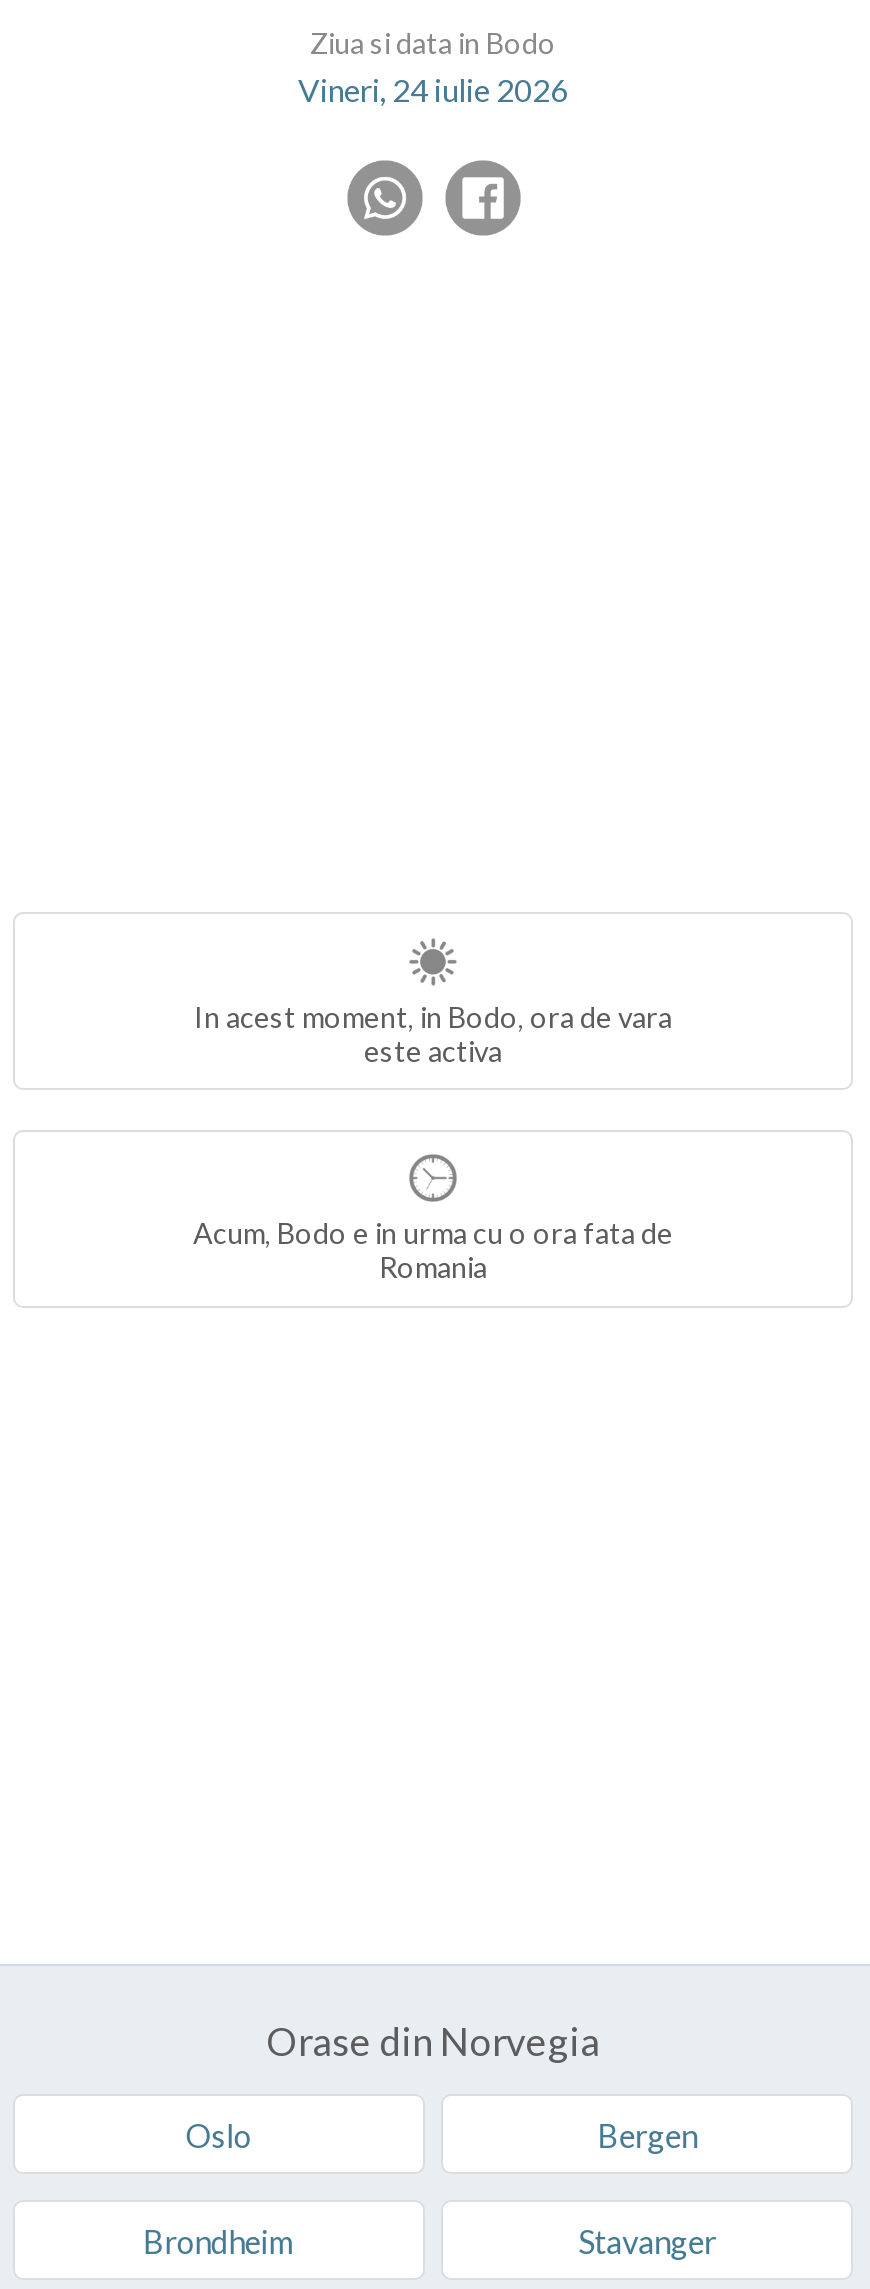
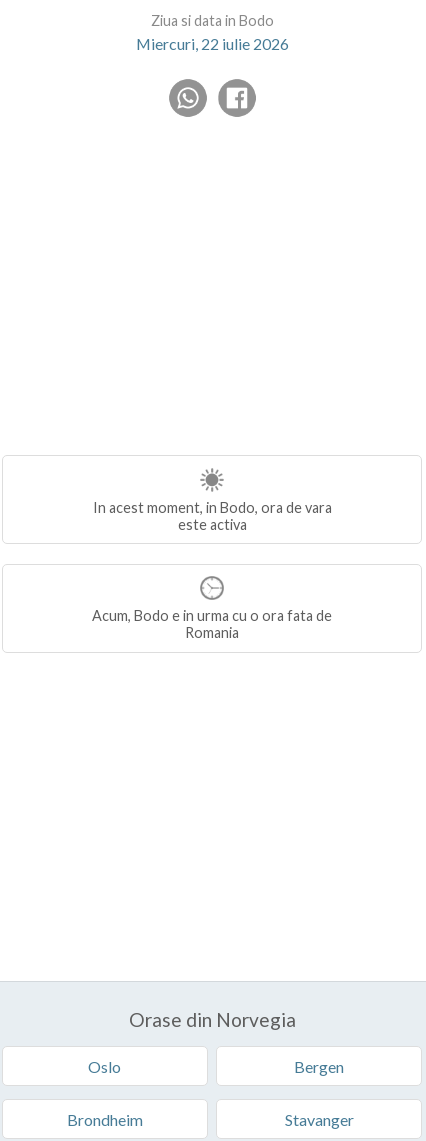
- Vineri, 24 iulie 2026
+ Miercuri, 22 iulie 2026
